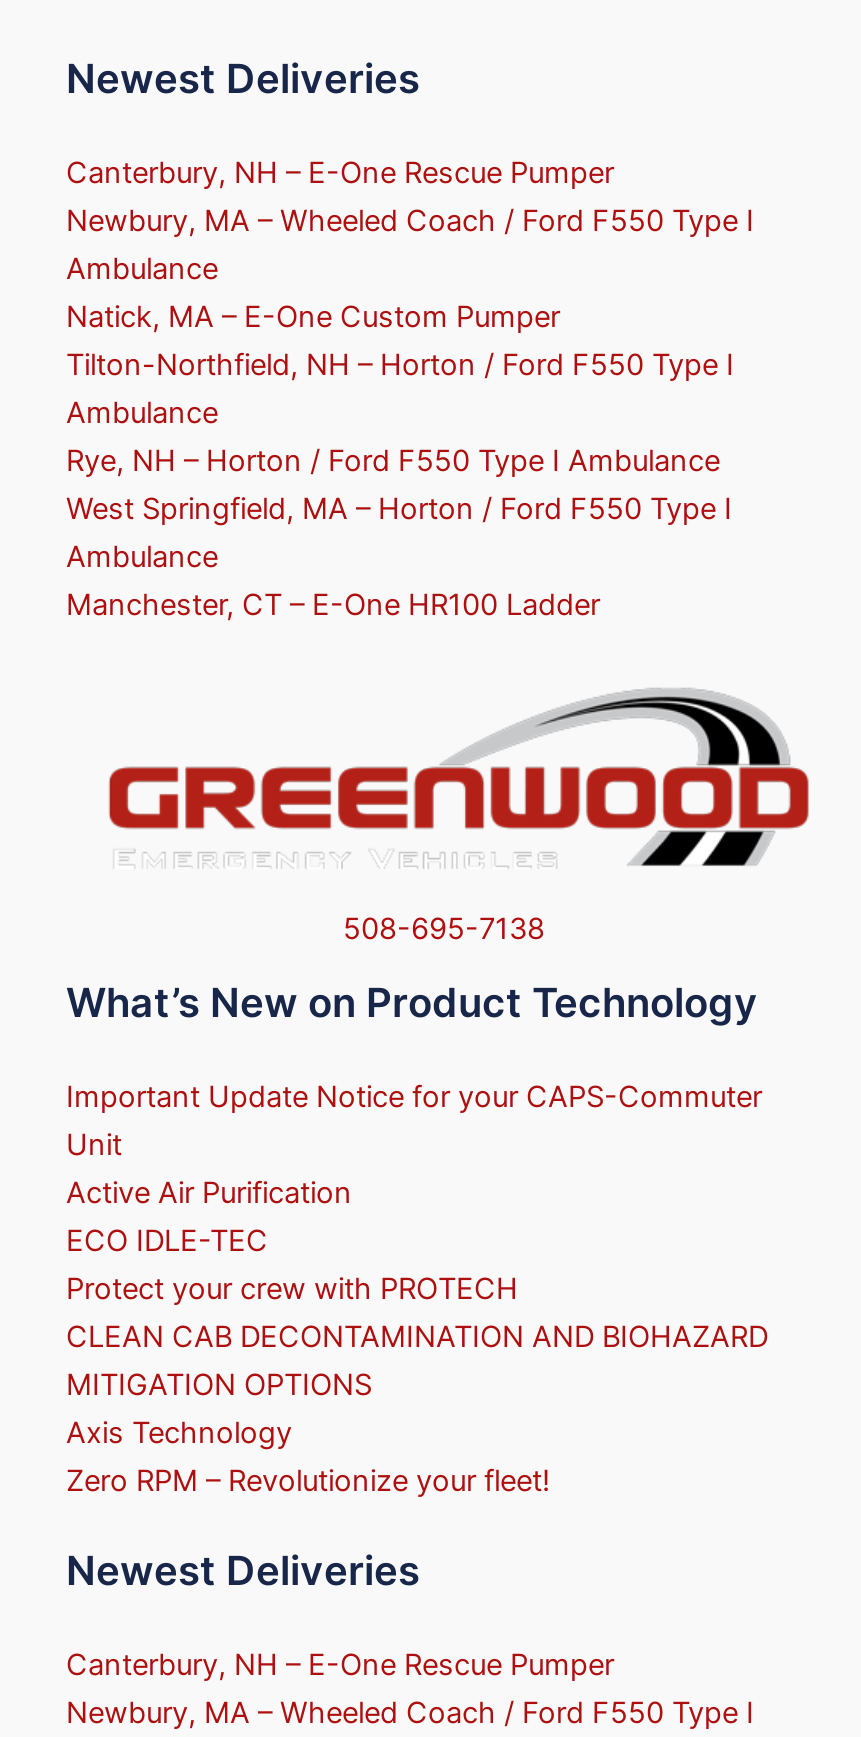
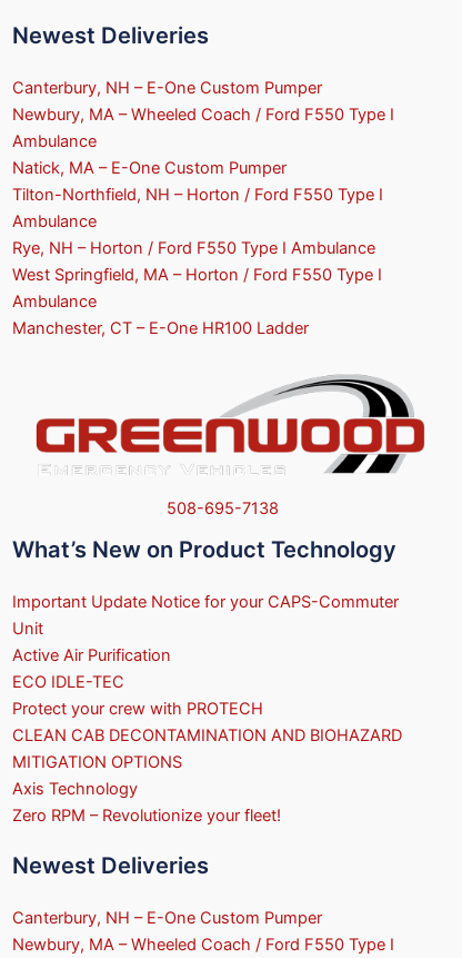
- Canterbury, NH – E-One Rescue Pumper
+ Canterbury, NH – E-One Custom Pumper

- Canterbury, NH – E-One Rescue Pumper
+ Canterbury, NH – E-One Custom Pumper
